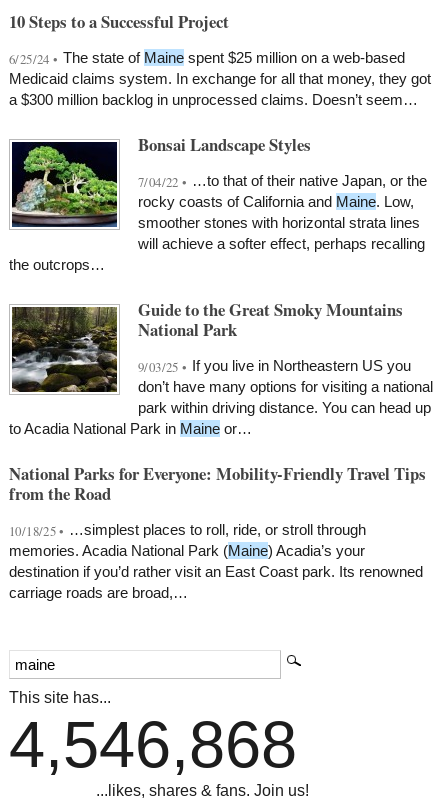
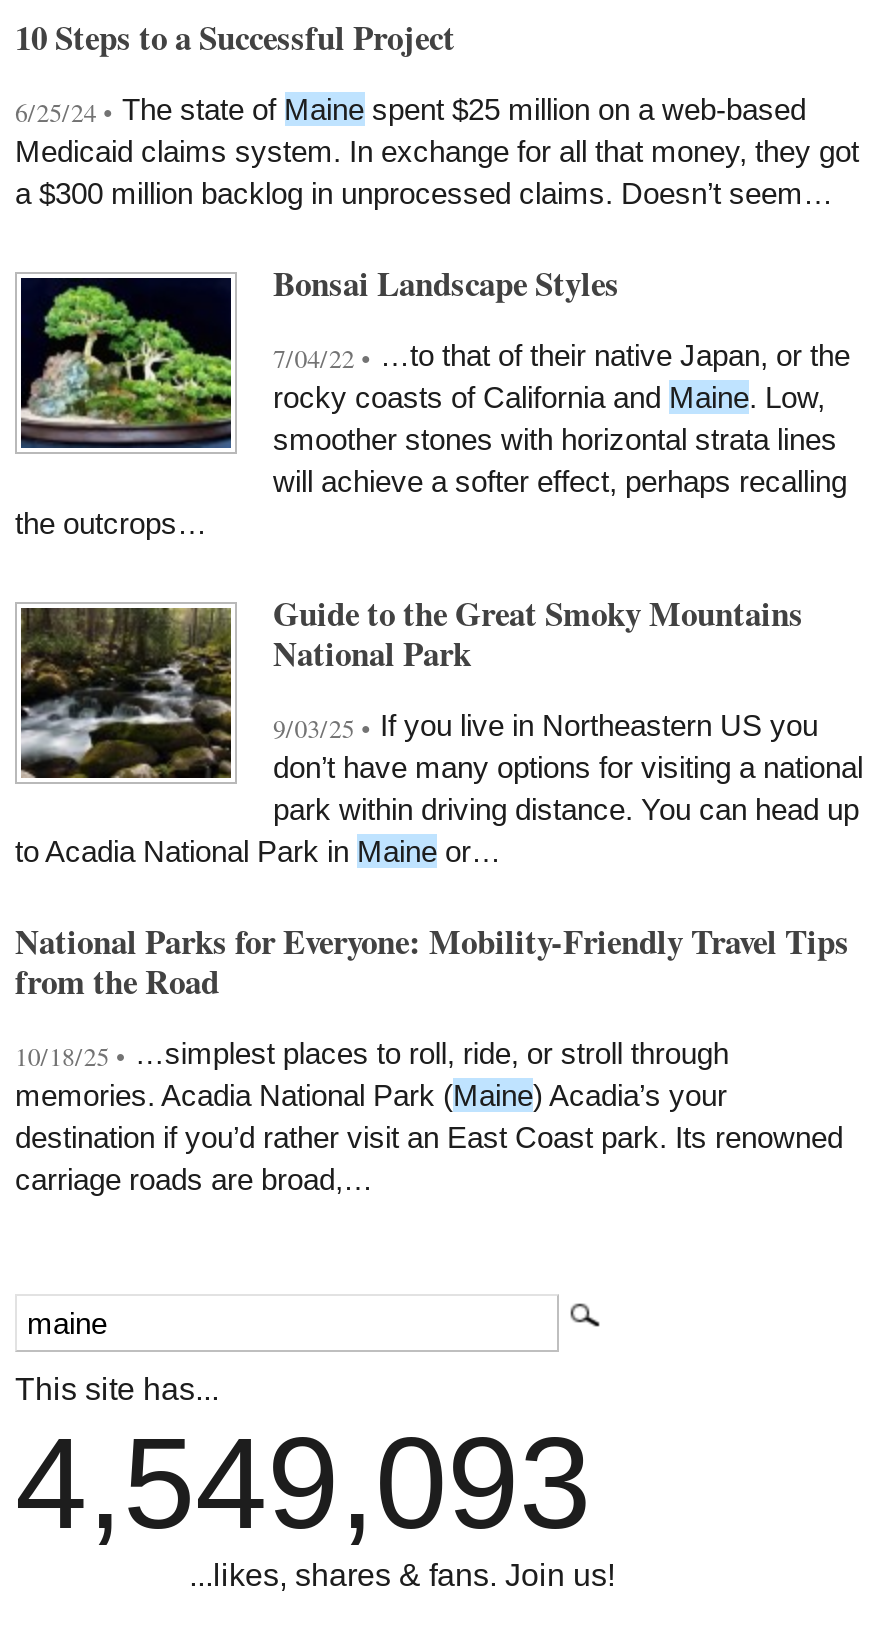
- 4,546,868
+ 4,549,093
